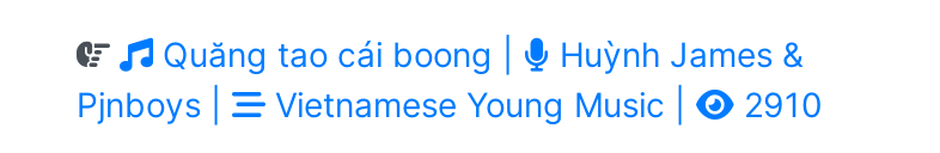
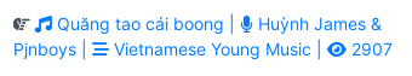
- 2910
+ 2907
